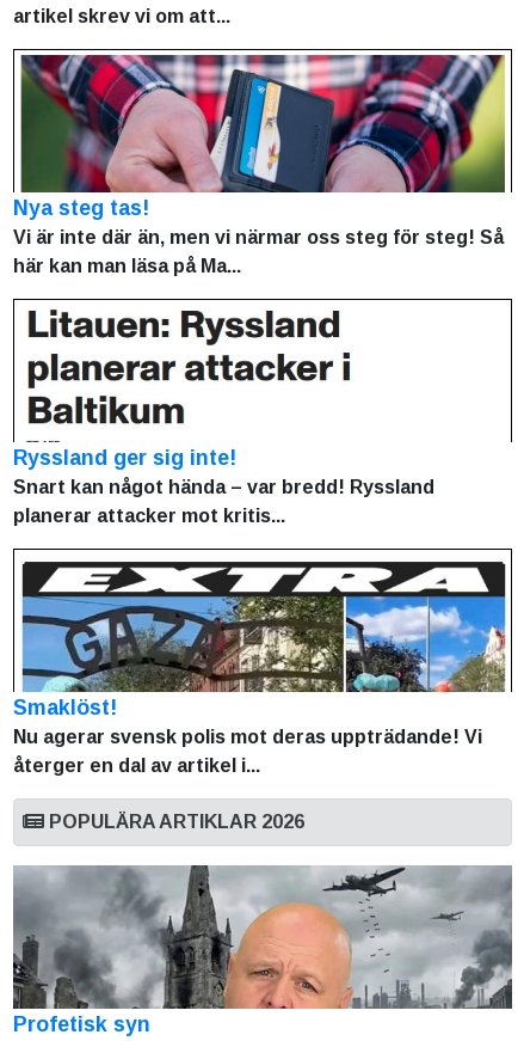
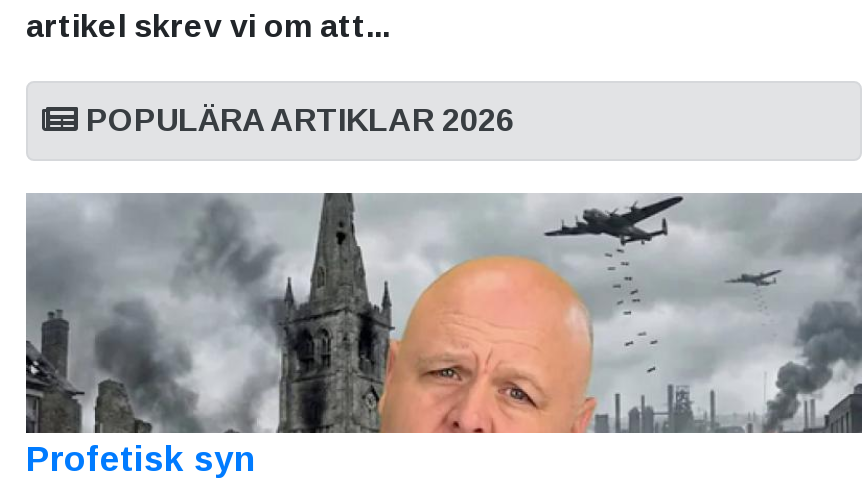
- [image]
- Nya steg tas!
- Vi är inte där än, men vi närmar oss steg för steg! Så
- här kan man läsa på Ma...

- [image]
- Ryssland ger sig inte!
- Snart kan något hända – var bredd! Ryssland
- planerar attacker mot kritis...

- [image]
- Smaklöst!
- Nu agerar svensk polis mot deras uppträdande! Vi
- återger en dal av artikel i...
